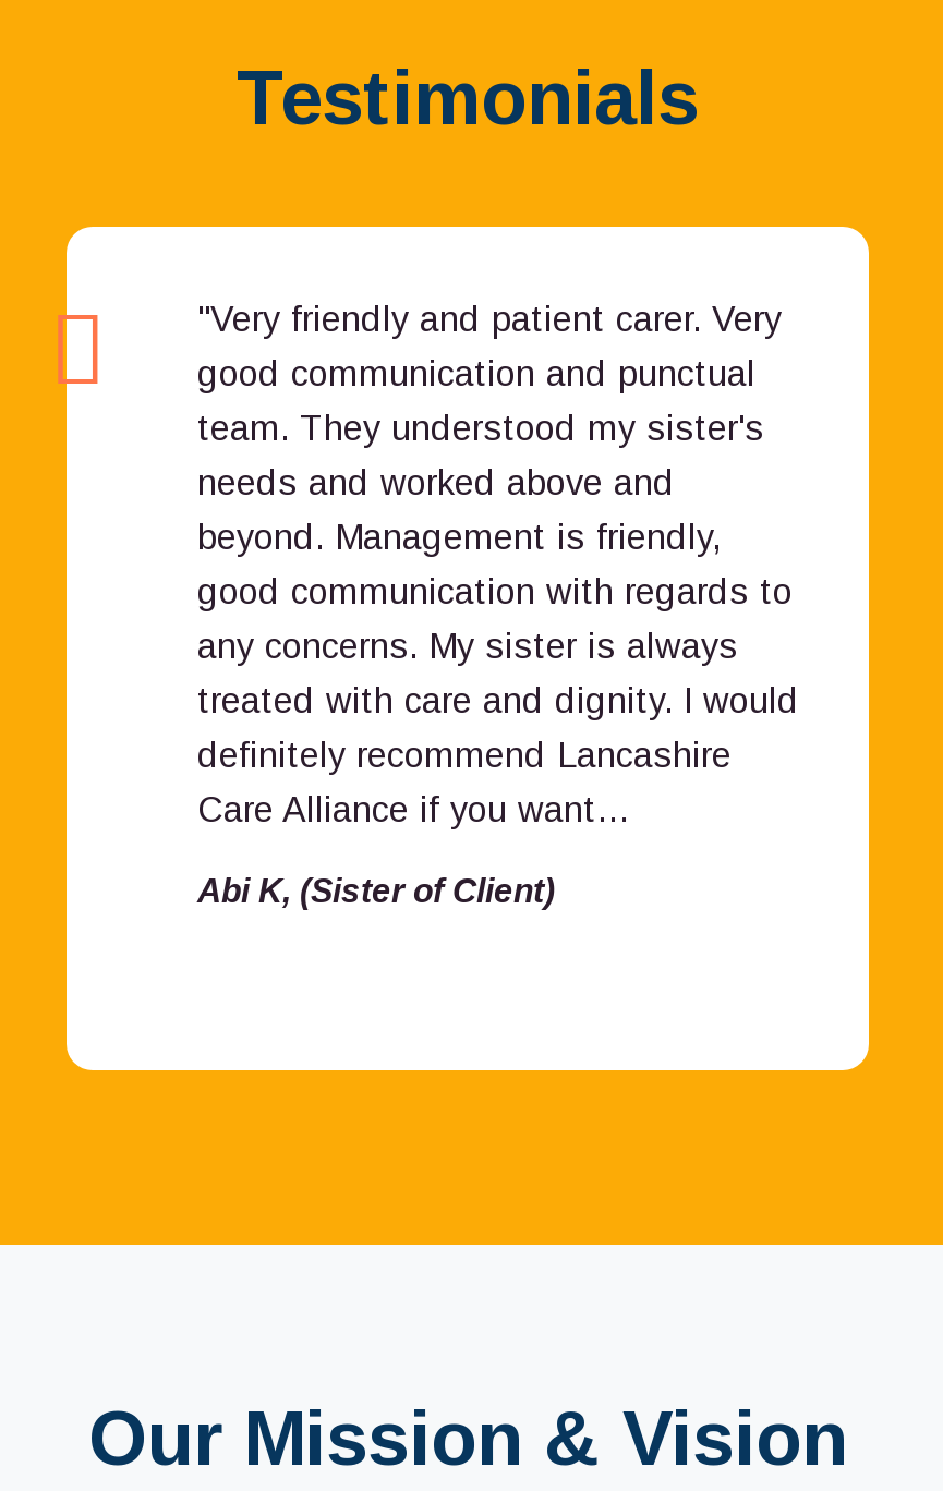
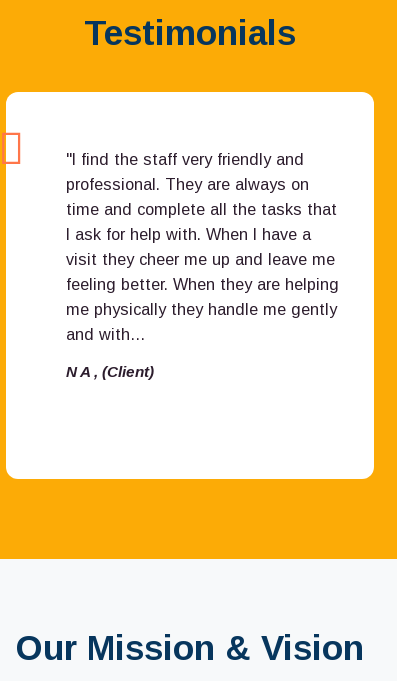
- "Very friendly and patient carer. Very
- good communication and punctual
- team. They understood my sister's
- needs and worked above and
- beyond. Management is friendly,
- good communication with regards to
- any concerns. My sister is always
- treated with care and dignity. I would
- definitely recommend Lancashire
- Care Alliance if you want…
+ "I find the staff very friendly and
+ professional. They are always on
+ time and complete all the tasks that
+ I ask for help with. When I have a
+ visit they cheer me up and leave me
+ feeling better. When they are helping
+ me physically they handle me gently
+ and with…

- Abi K, (Sister of Client)
+ N A, (Client)
